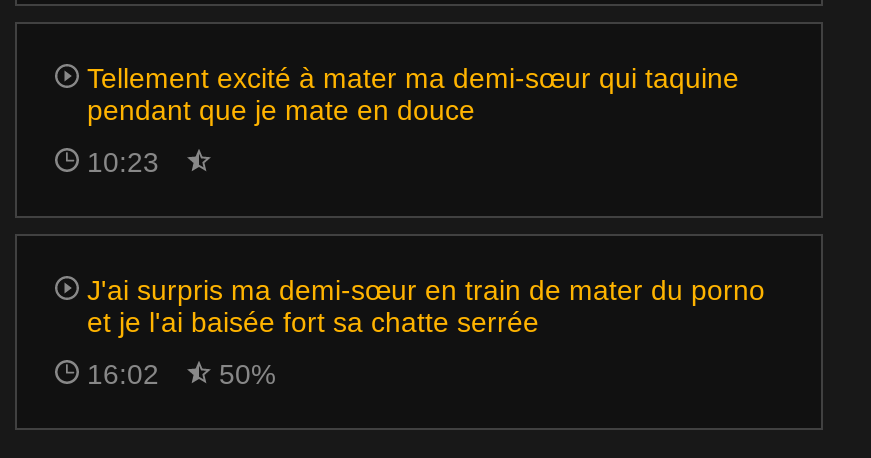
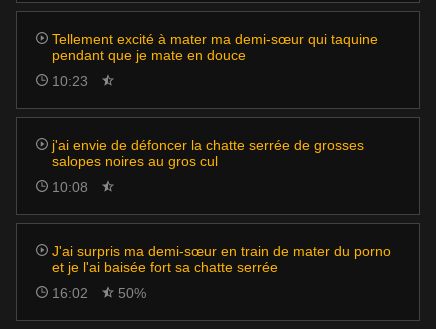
+ j'ai envie de défoncer la chatte serrée de grosses
+ salopes noires au gros cul
+ 10:08
